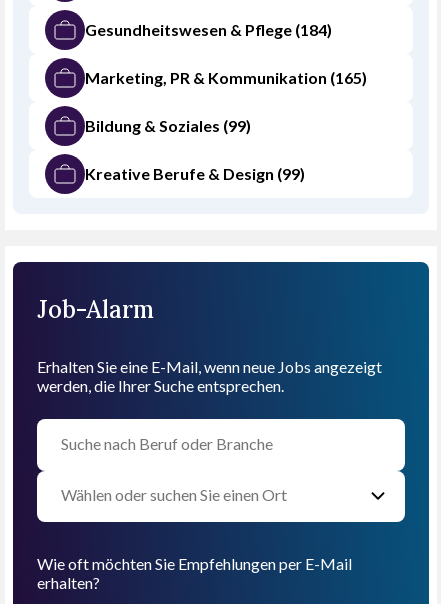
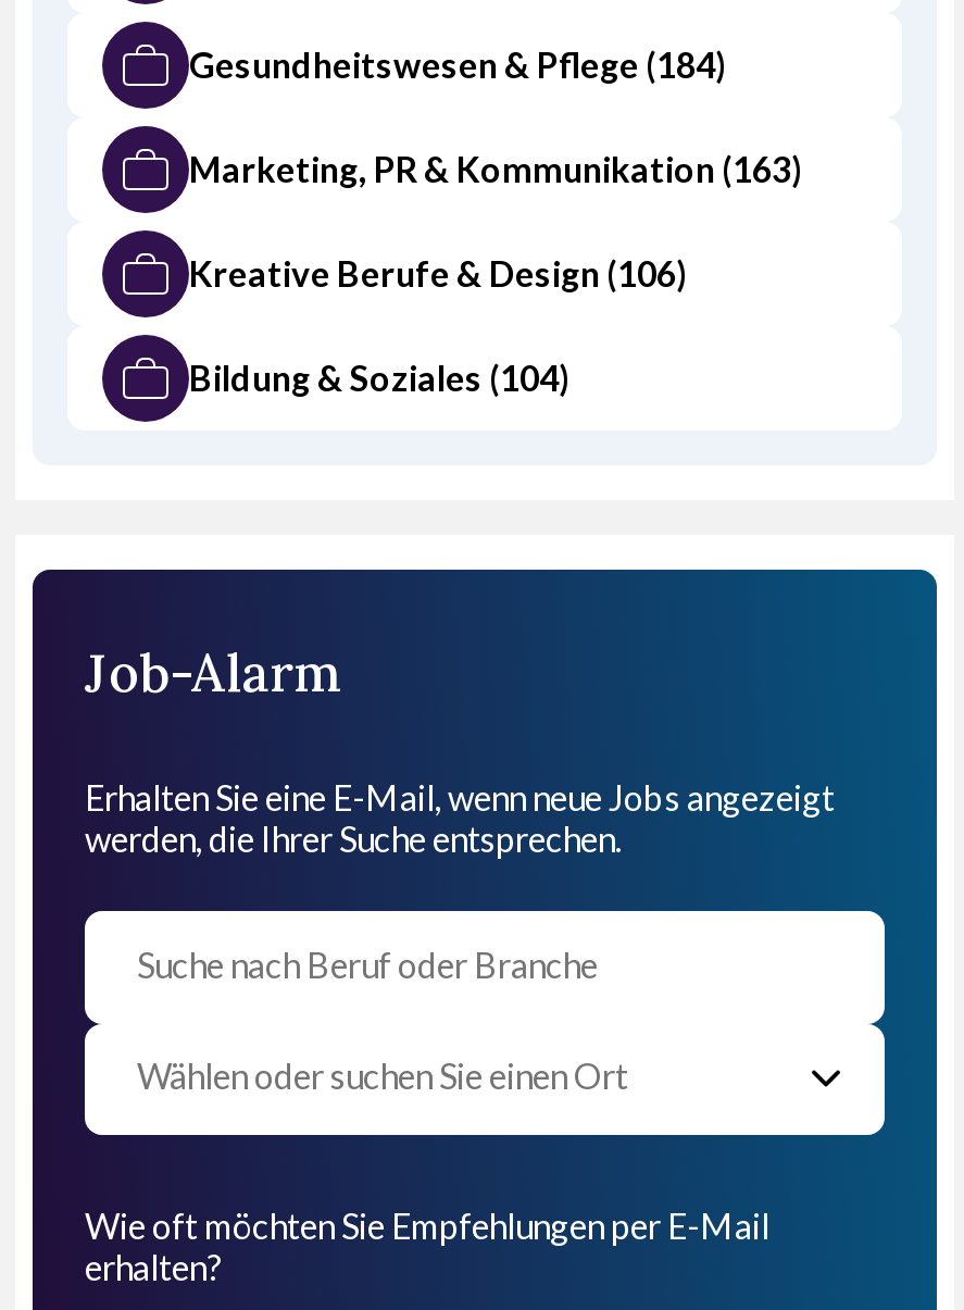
- Marketing, PR & Kommunikation (165)
+ Marketing, PR & Kommunikation (163)

- Bildung & Soziales (99)
+ Kreative Berufe & Design (106)

- Kreative Berufe & Design (99)
+ Bildung & Soziales (104)
